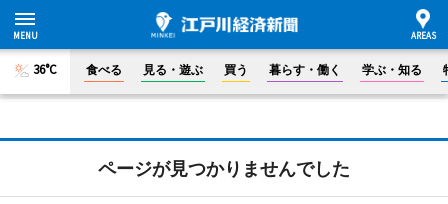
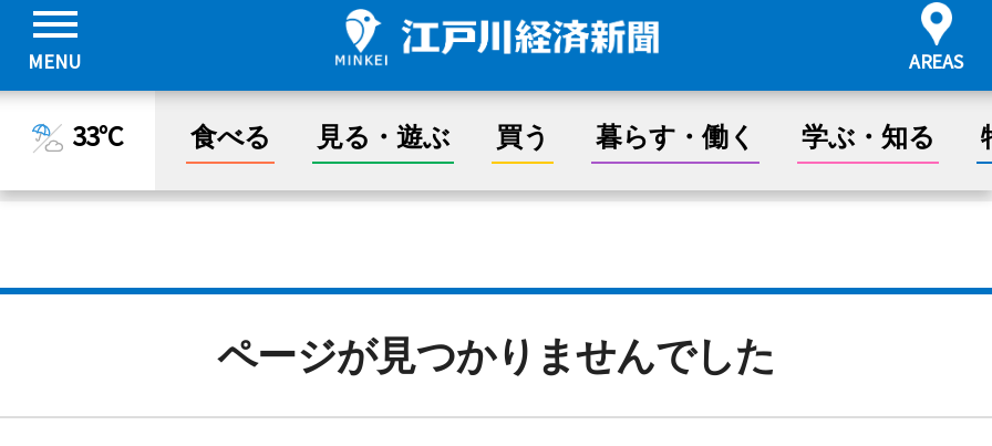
- 36°C
+ 33°C
